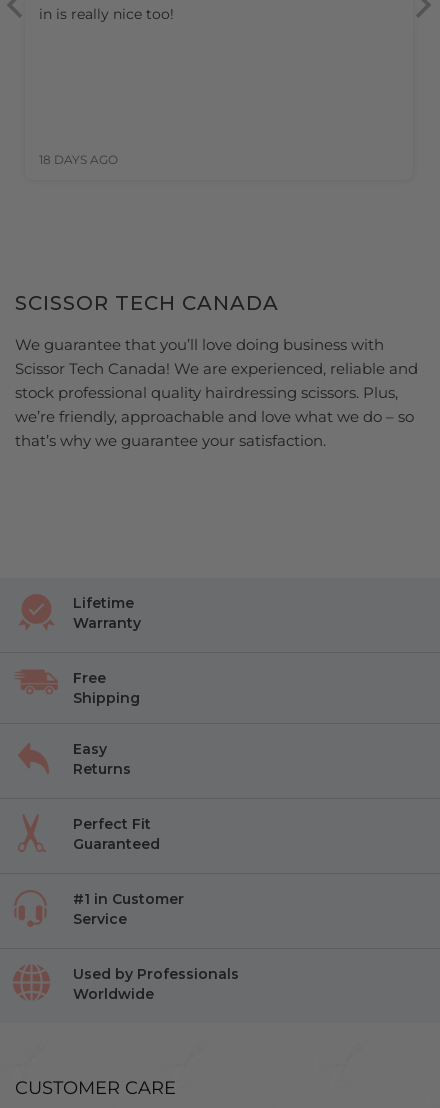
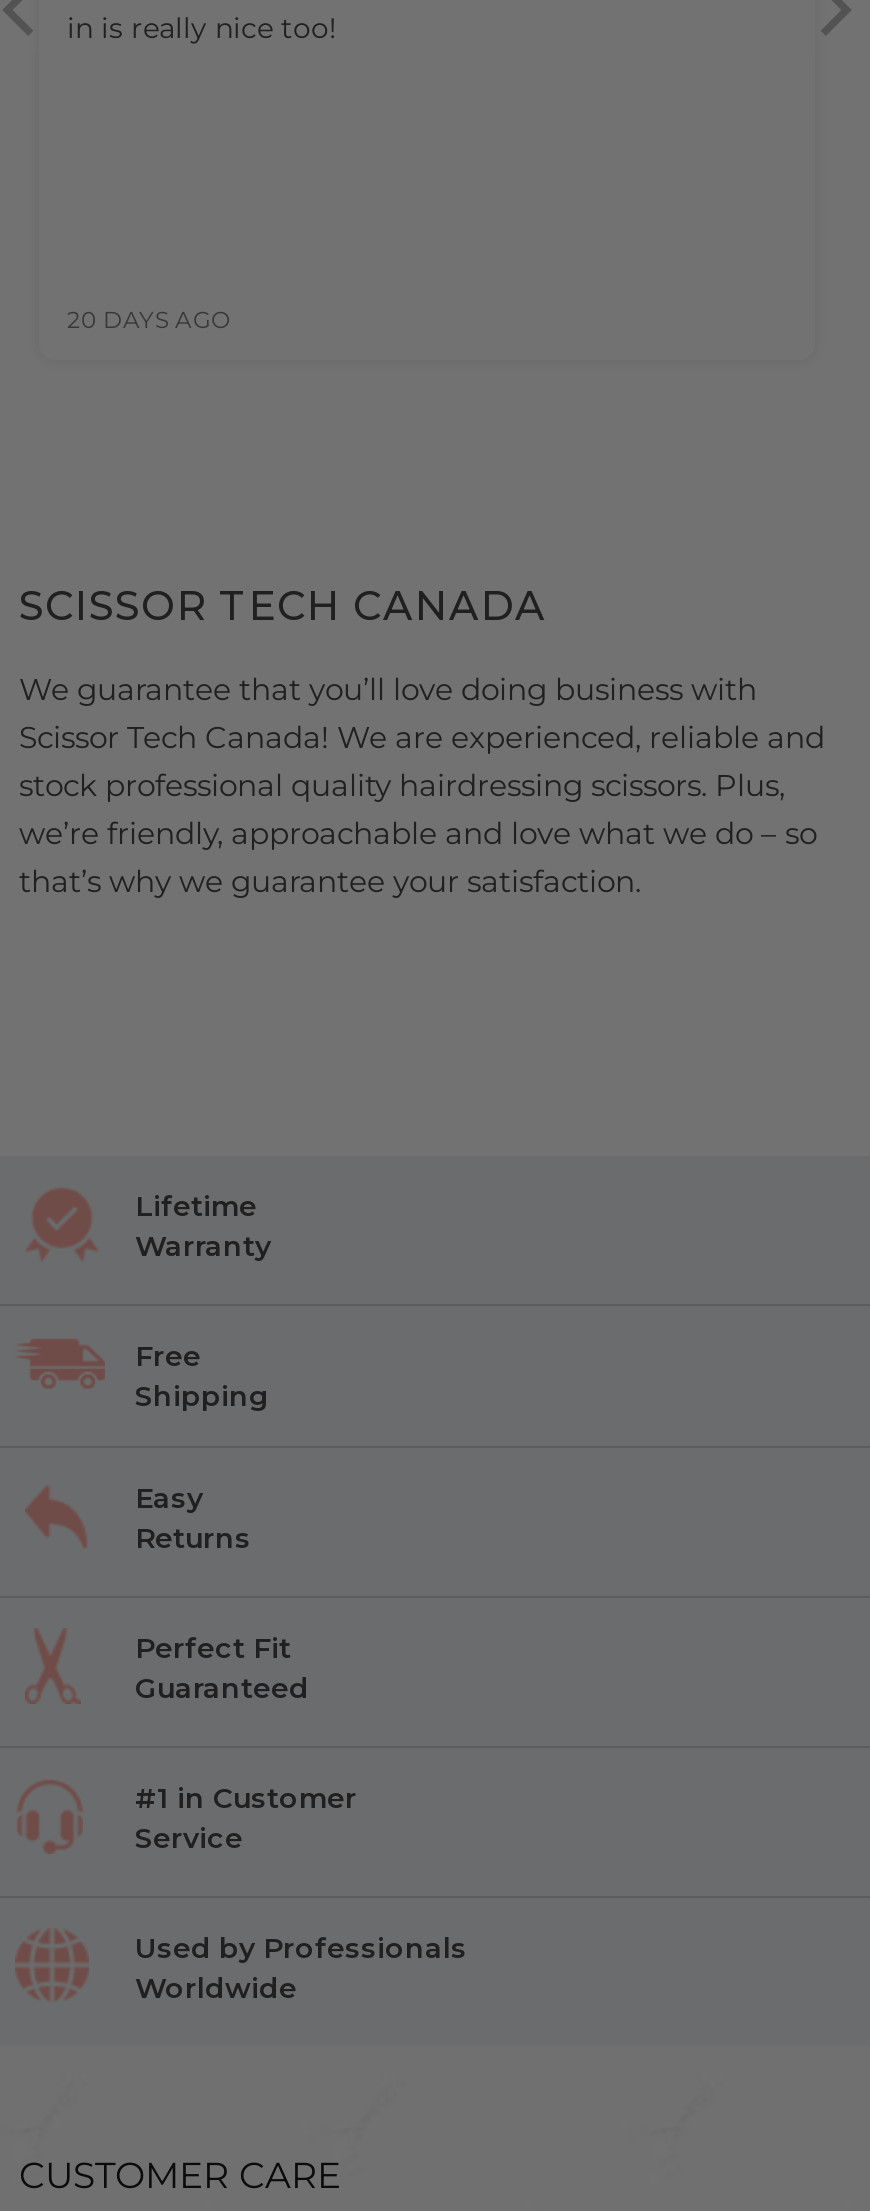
- 18 DAYS AGO
+ 20 DAYS AGO
